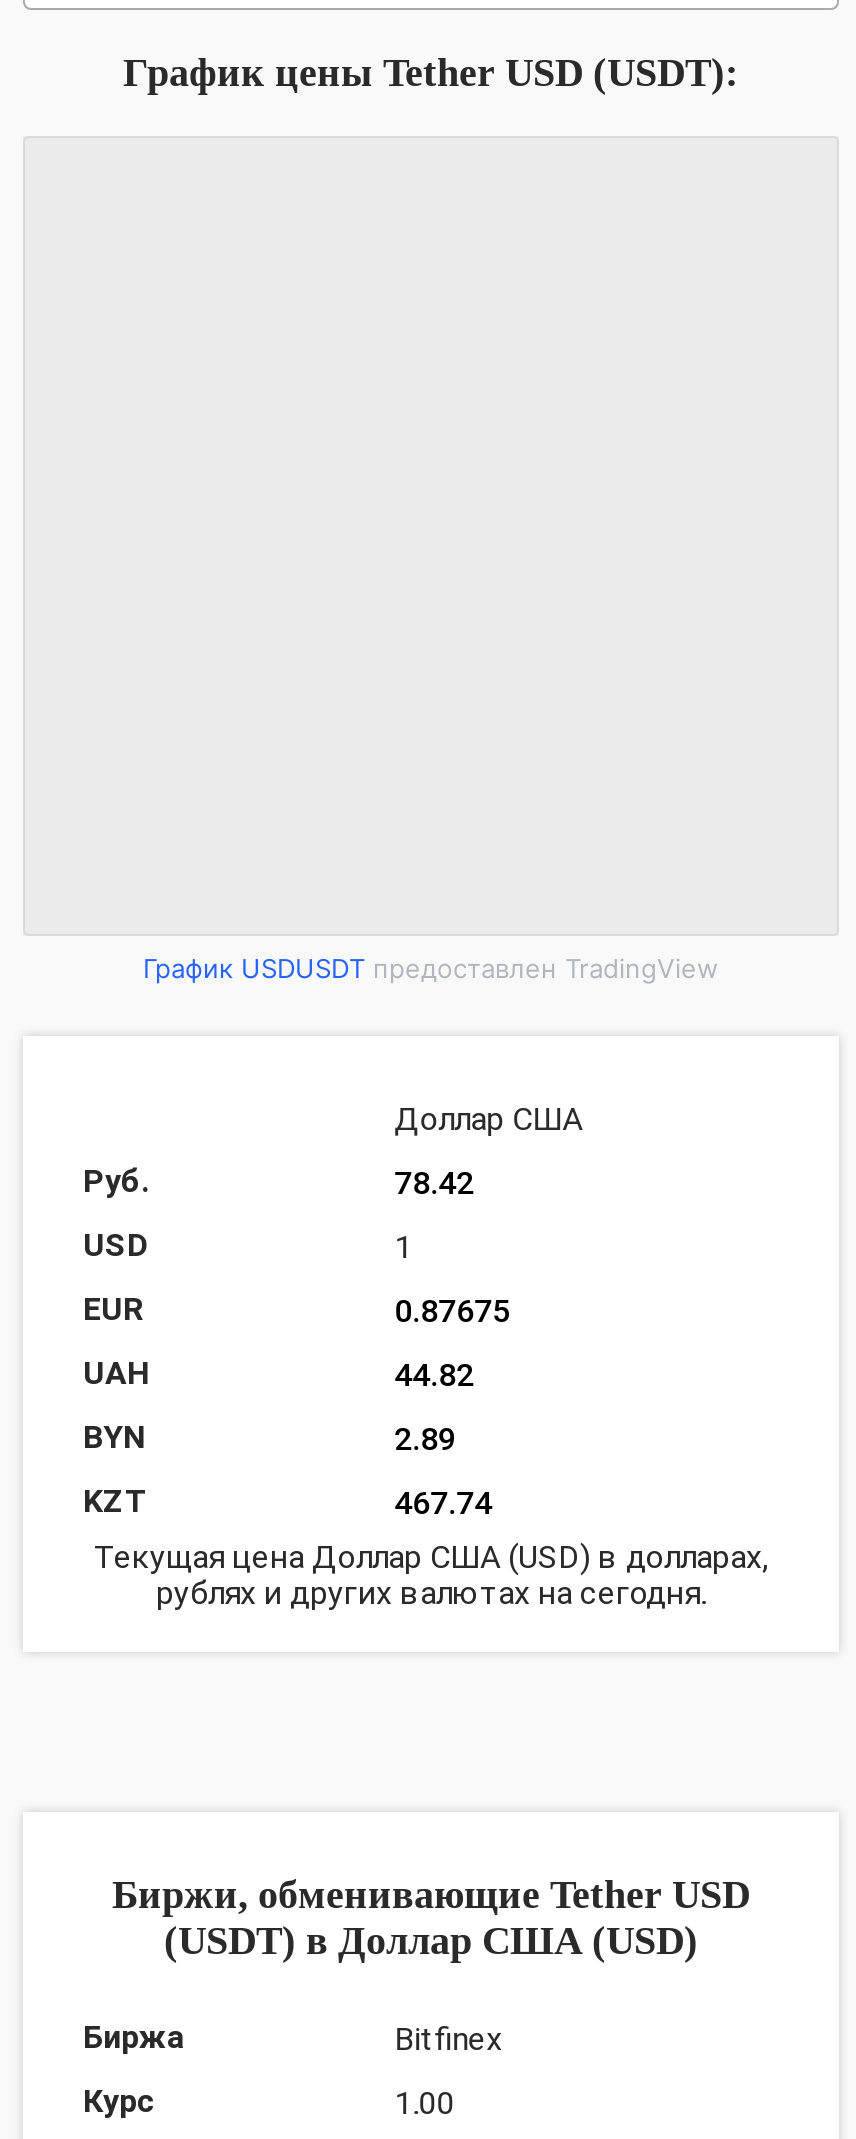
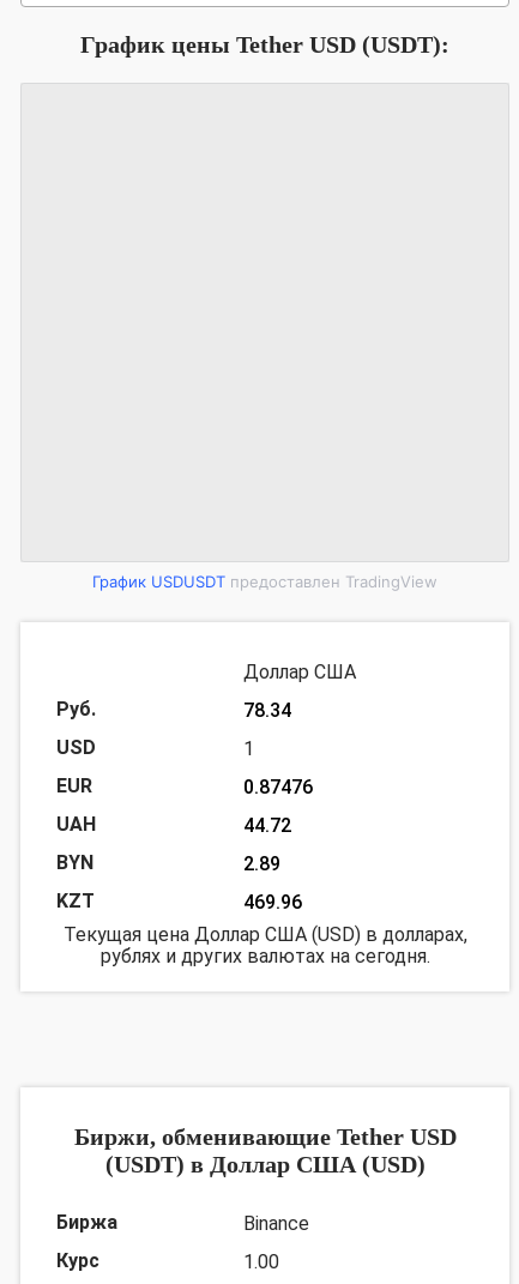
- 78.42
+ 78.34

- 0.87675
+ 0.87476

- 44.82
+ 44.72

- 467.74
+ 469.96

- Bitfinex
+ Binance
